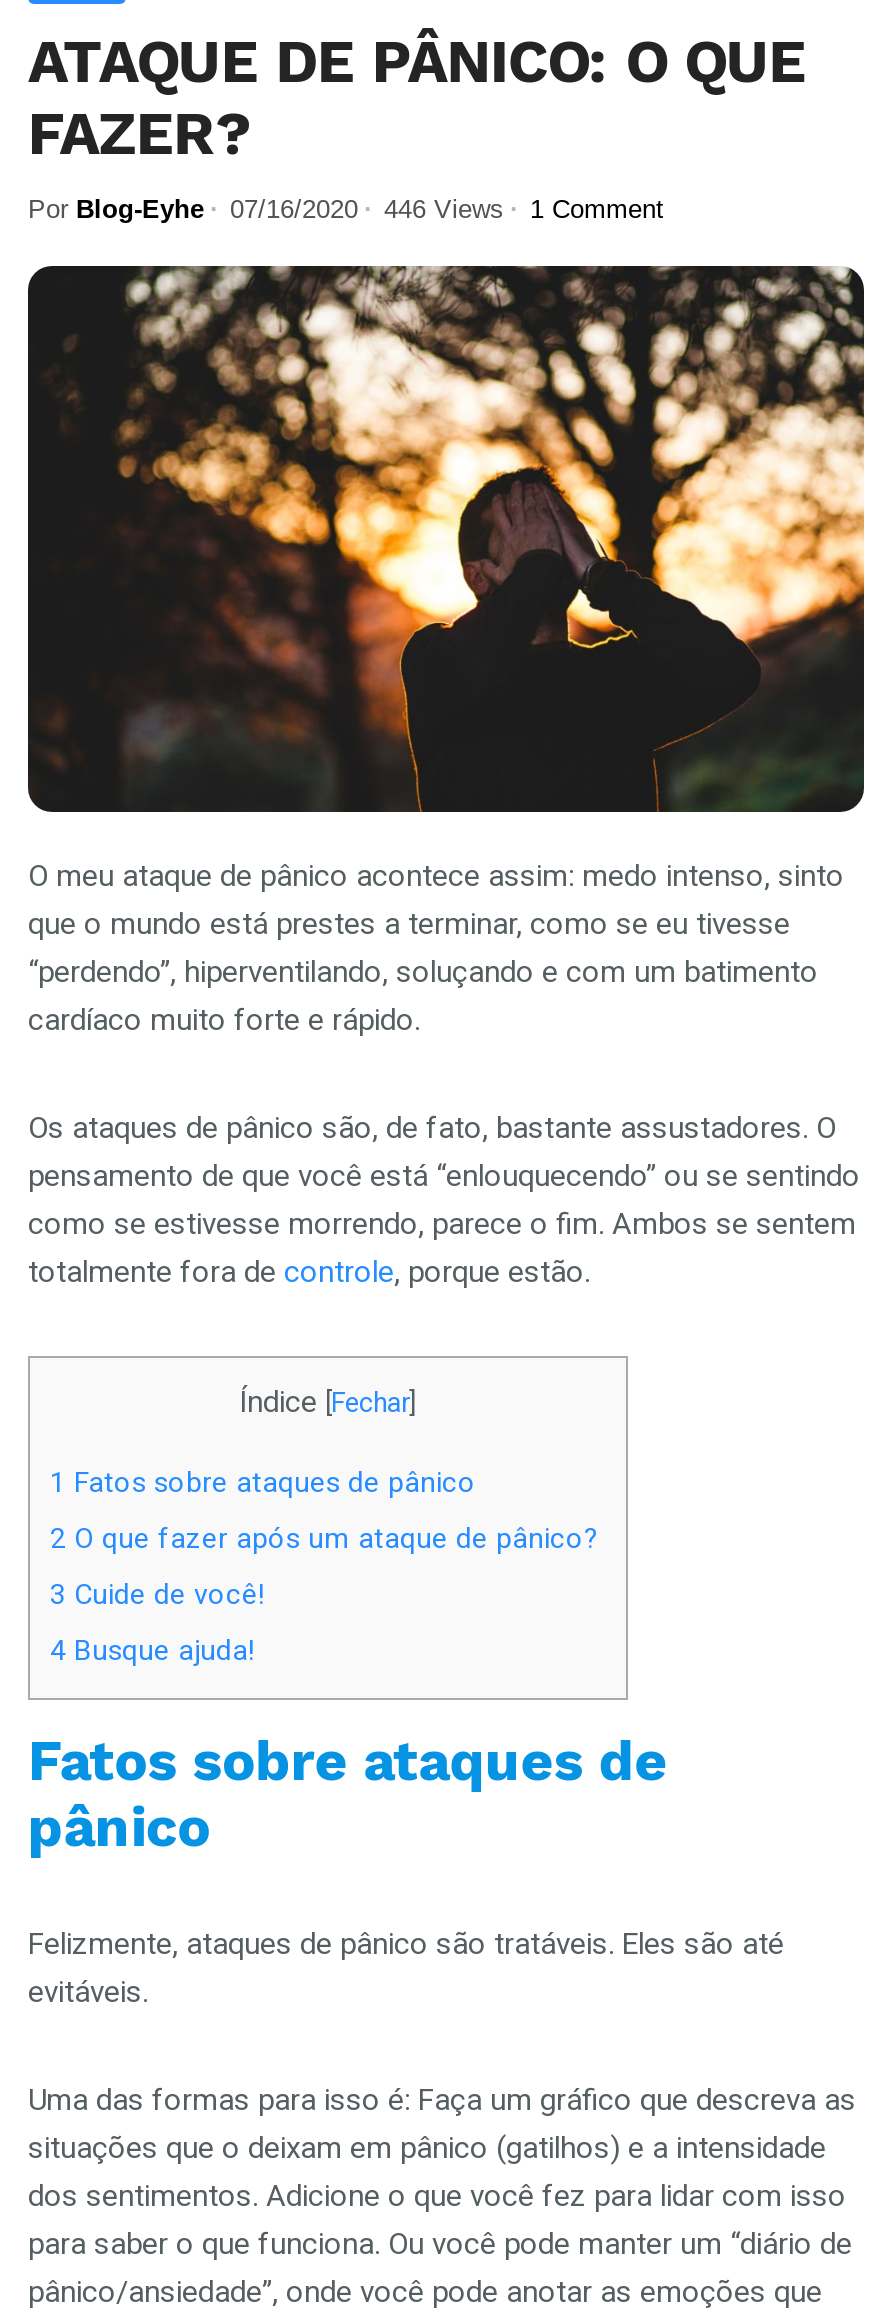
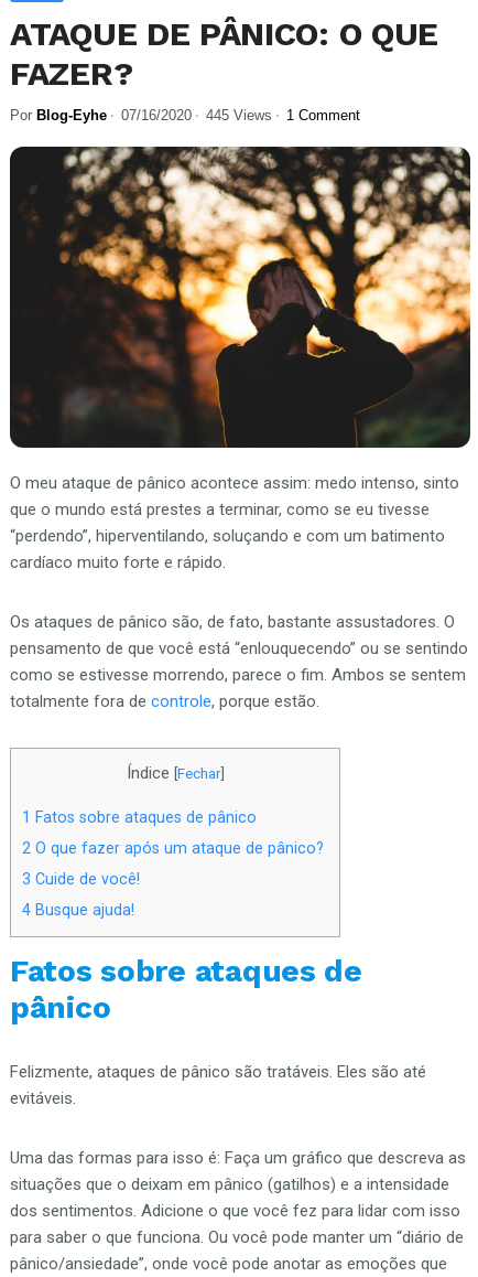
- Por Blog-Eyhe 07/16/2020 446 Views 1 Comment
+ Por Blog-Eyhe 07/16/2020 445 Views 1 Comment
